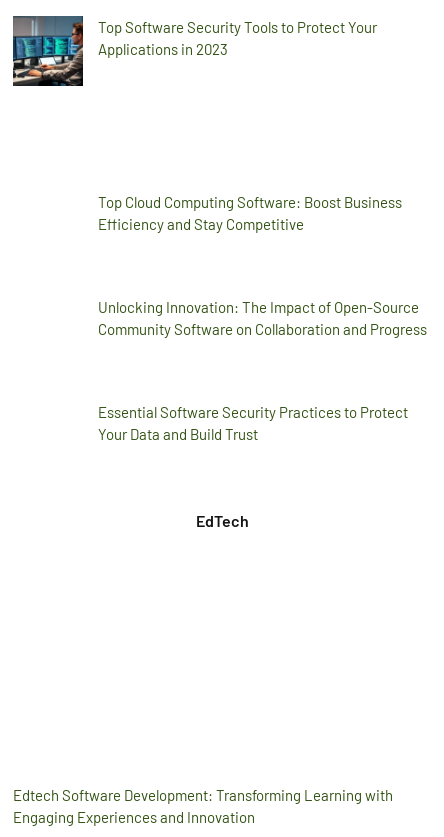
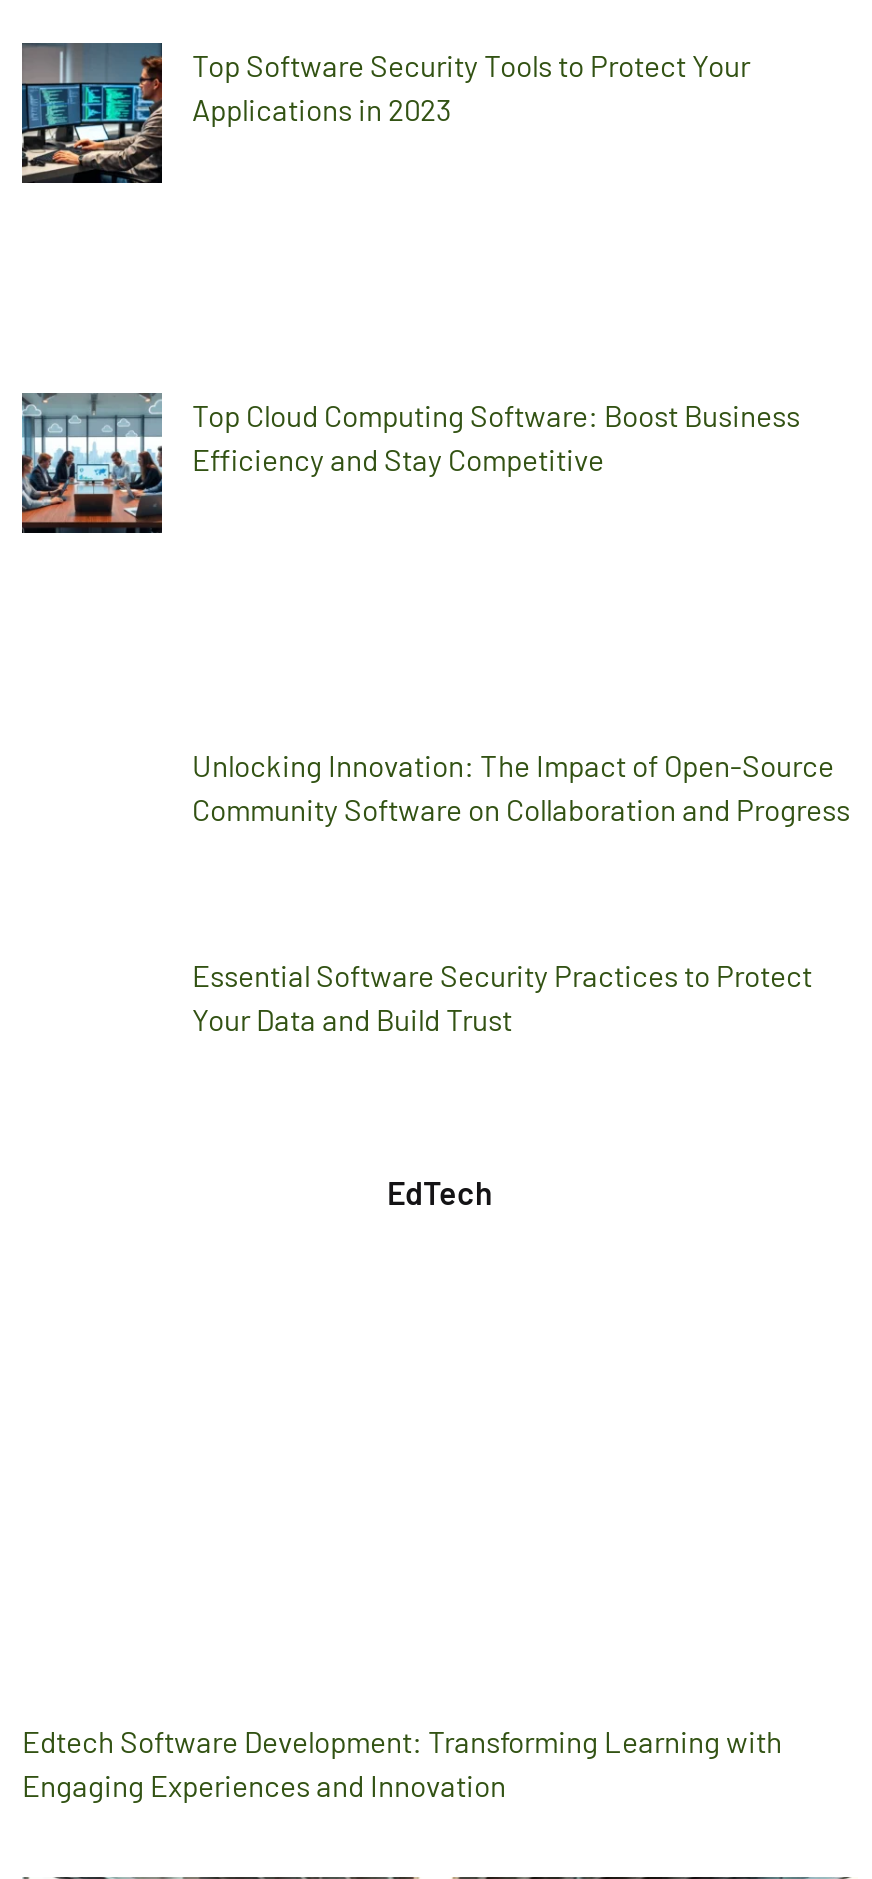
+ [image]
